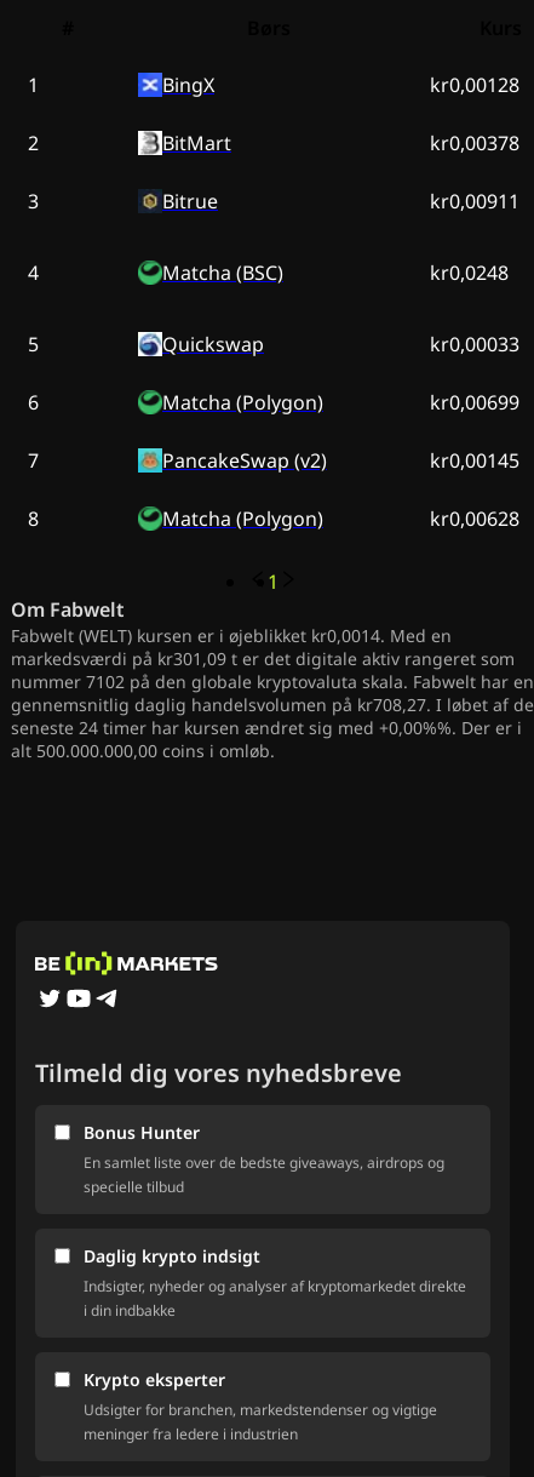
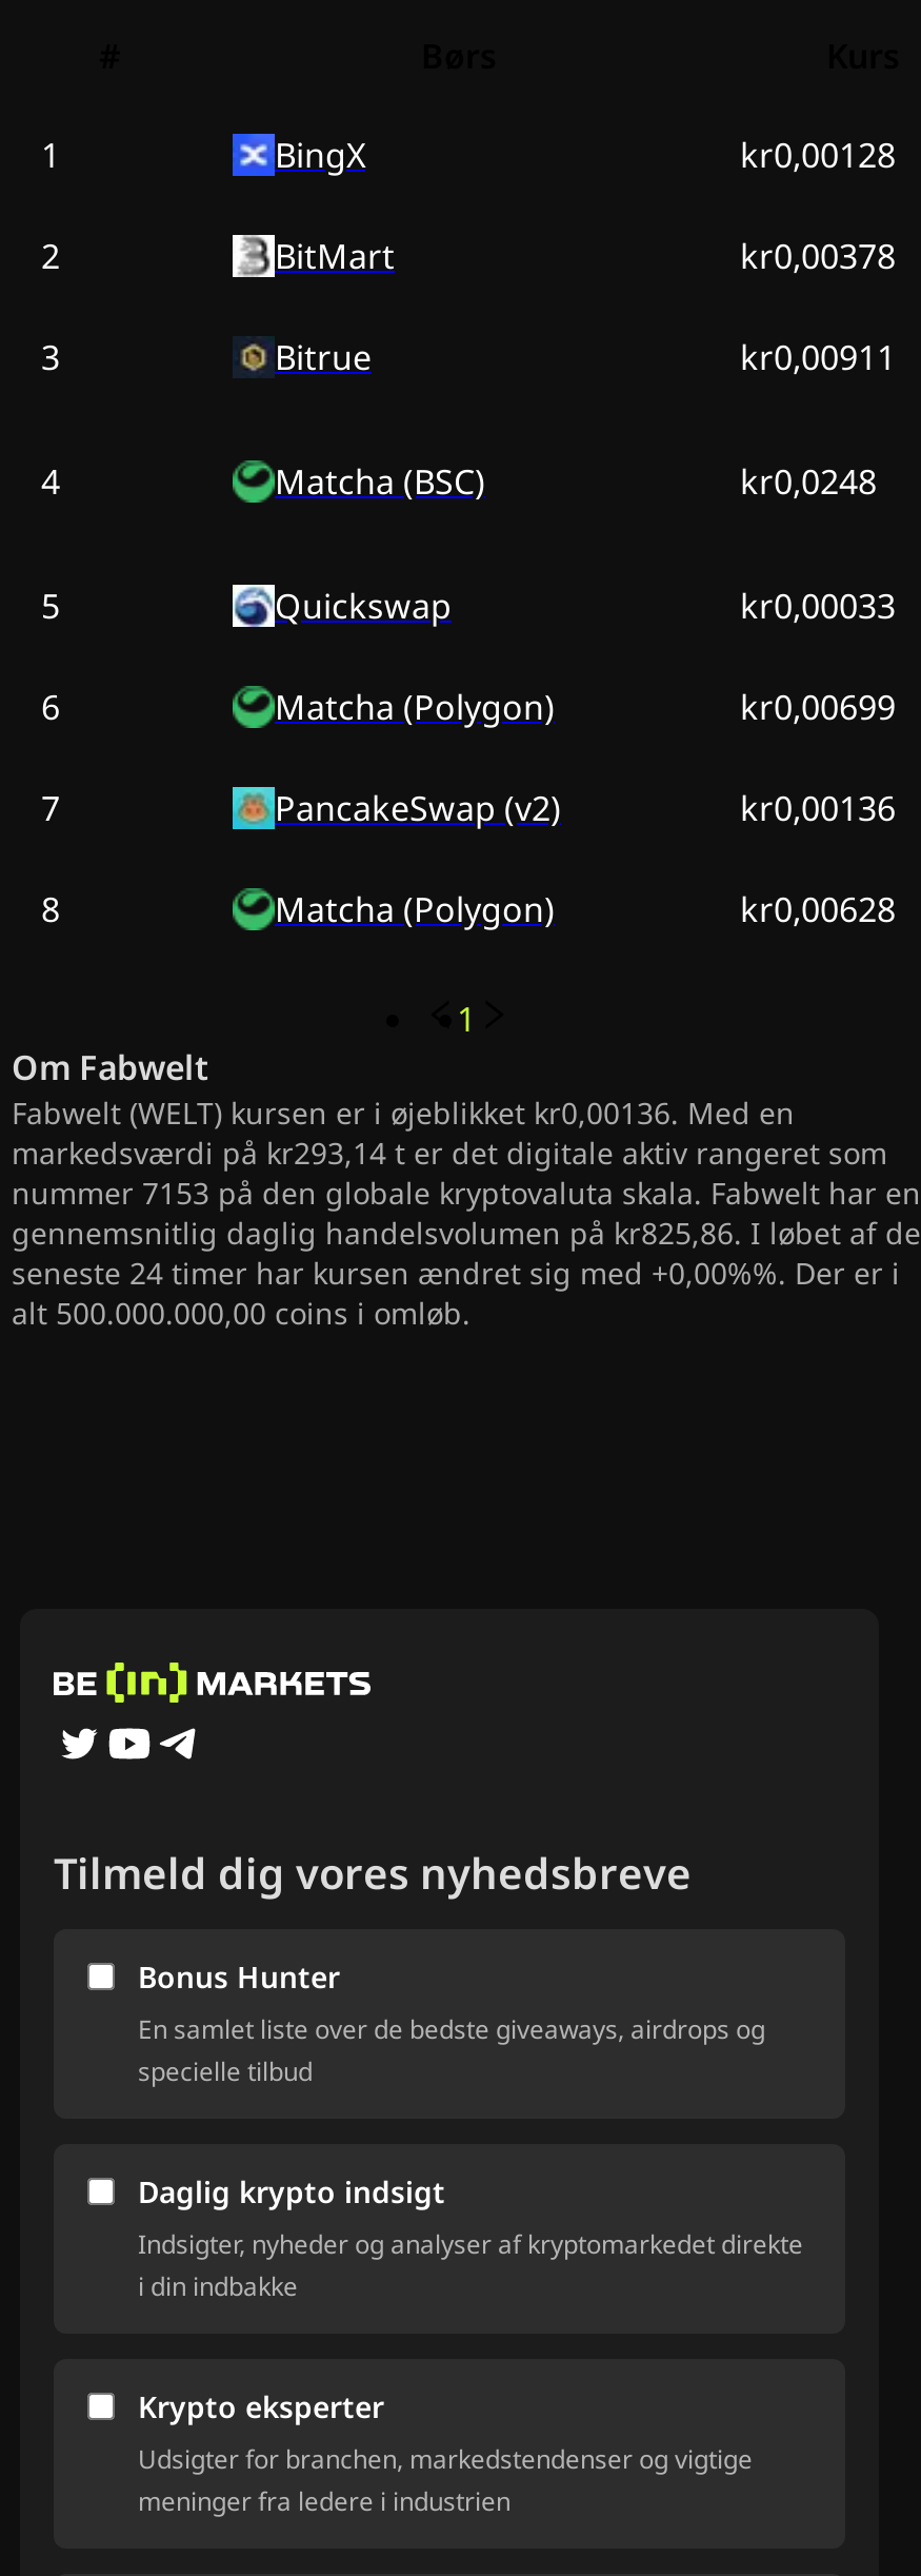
- kr0,00145
+ kr0,00136

- Fabwelt (WELT) kursen er i øjeblikket kr0,0014. Med en
+ Fabwelt (WELT) kursen er i øjeblikket kr0,00136. Med en

- markedsværdi på kr301,09 t er det digitale aktiv rangeret som
+ markedsværdi på kr293,14 t er det digitale aktiv rangeret som

- nummer 7102 på den globale kryptovaluta skala. Fabwelt har en
+ nummer 7153 på den globale kryptovaluta skala. Fabwelt har en

- gennemsnitlig daglig handelsvolumen på kr708,27. I løbet af de
+ gennemsnitlig daglig handelsvolumen på kr825,86. I løbet af de
